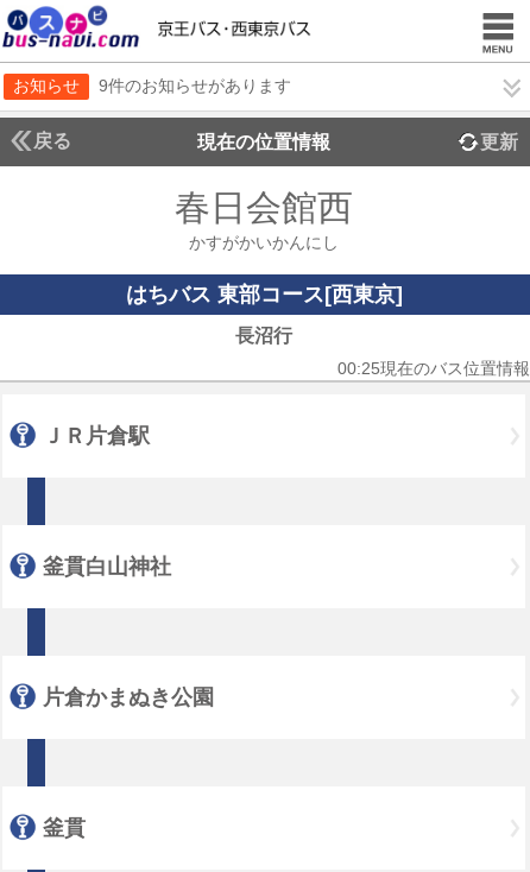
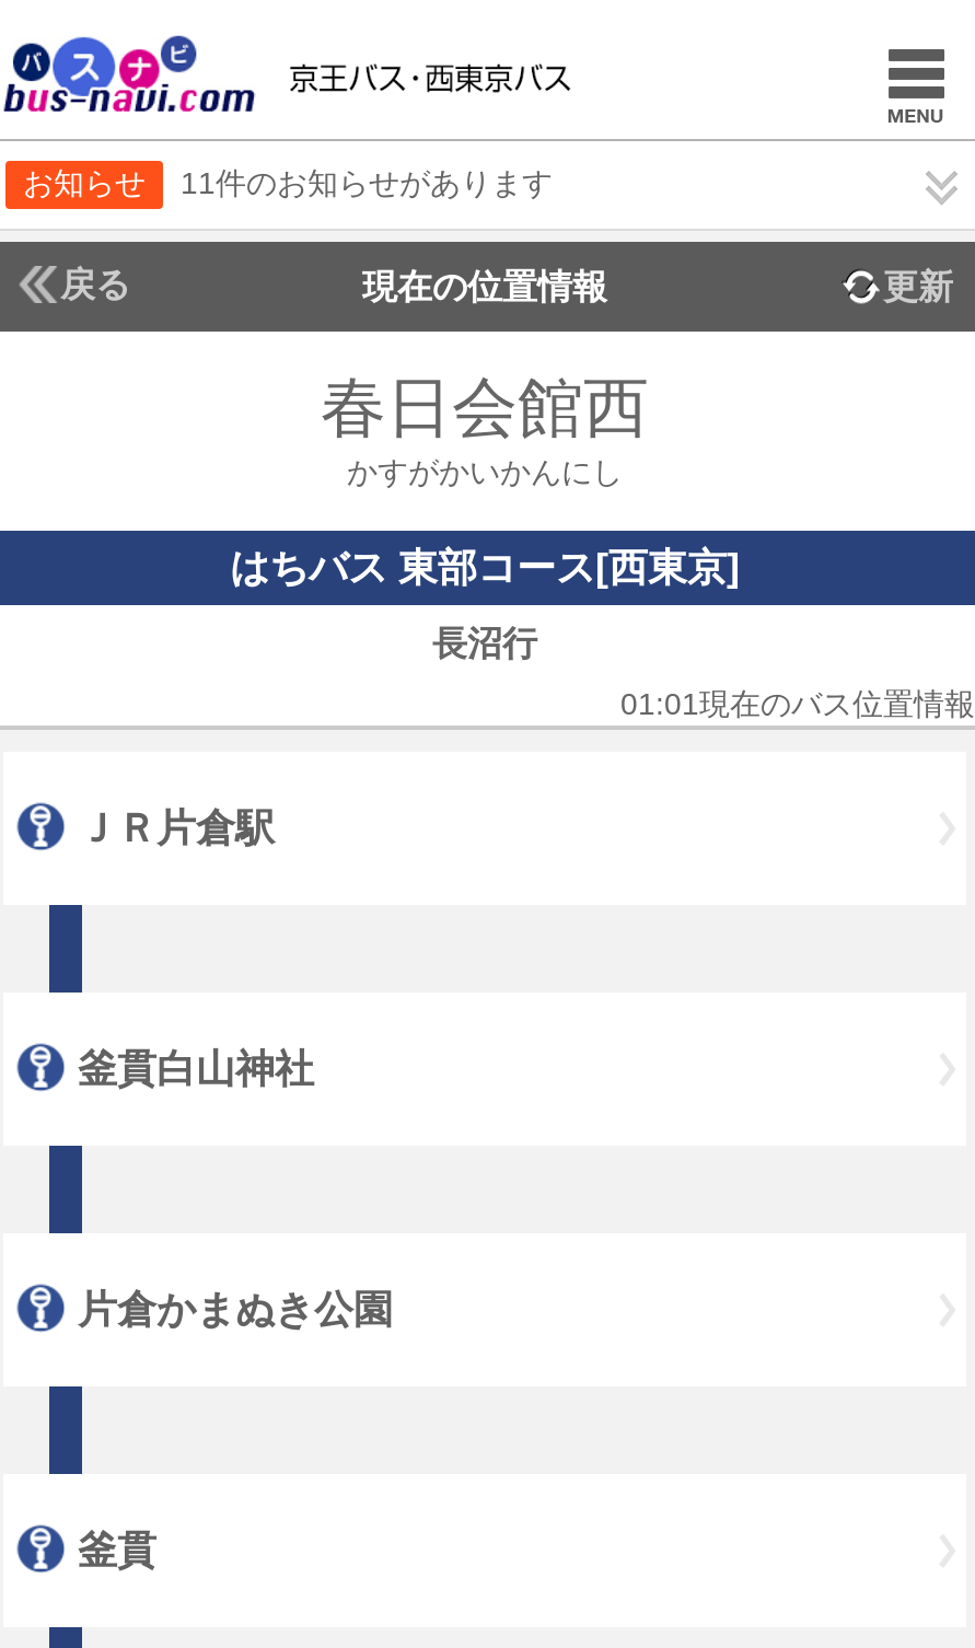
- 9件のお知らせがあります
+ 11件のお知らせがあります

- 00:25現在のバス位置情報
+ 01:01現在のバス位置情報
